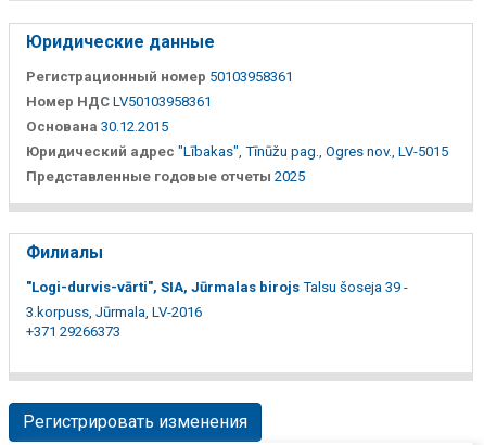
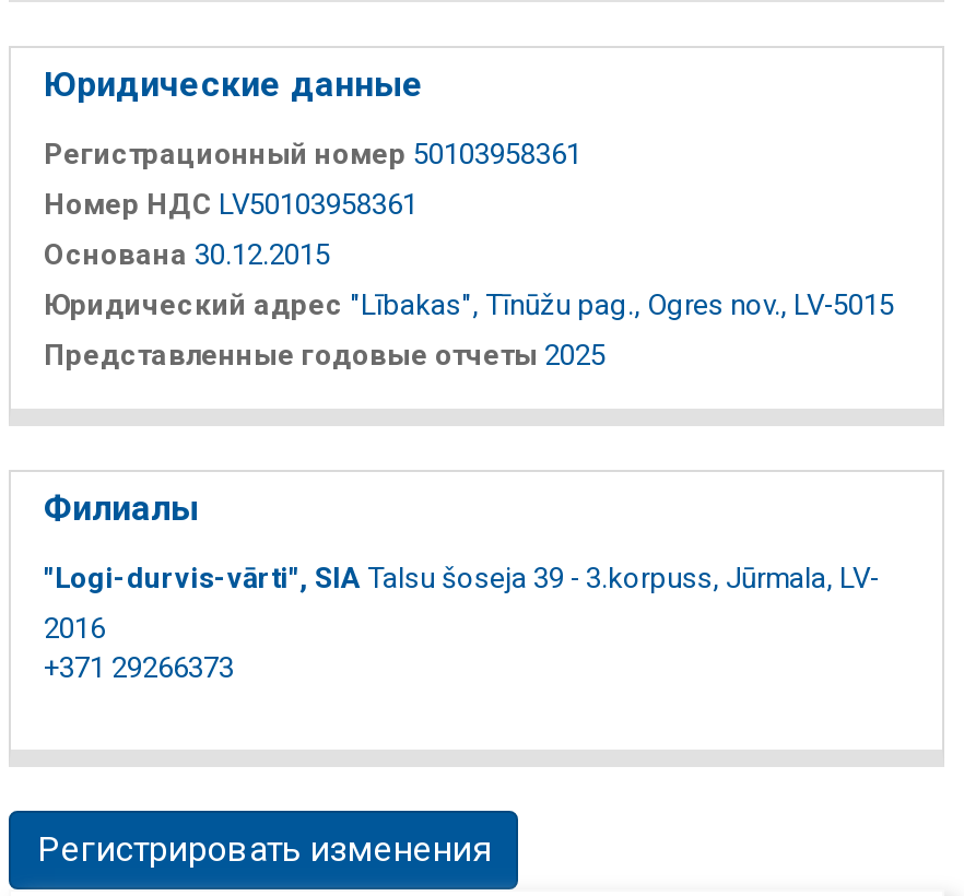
- "Logi-durvis-vārti", SIA, Jūrmalas birojs Talsu šoseja 39 -
+ "Logi-durvis-vārti", SIA Talsu šoseja 39 - 3.korpuss, Jūrmala, LV-

- 3.korpuss, Jūrmala, LV-2016
+ 2016
